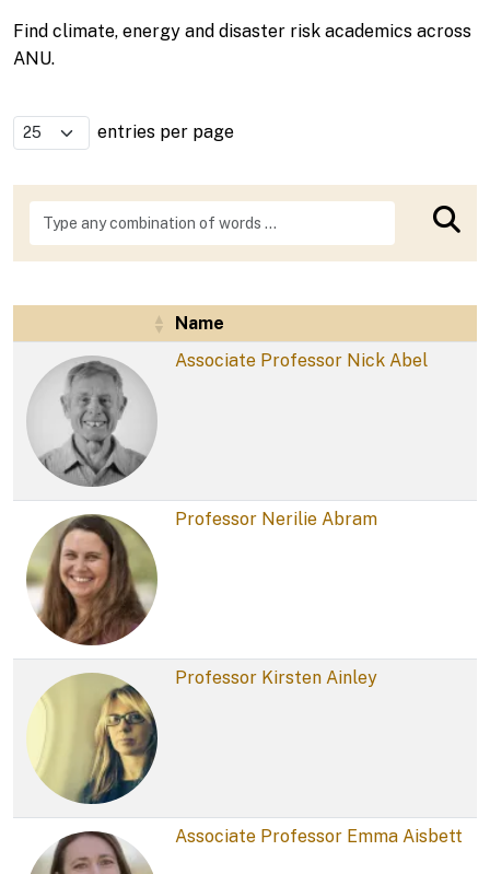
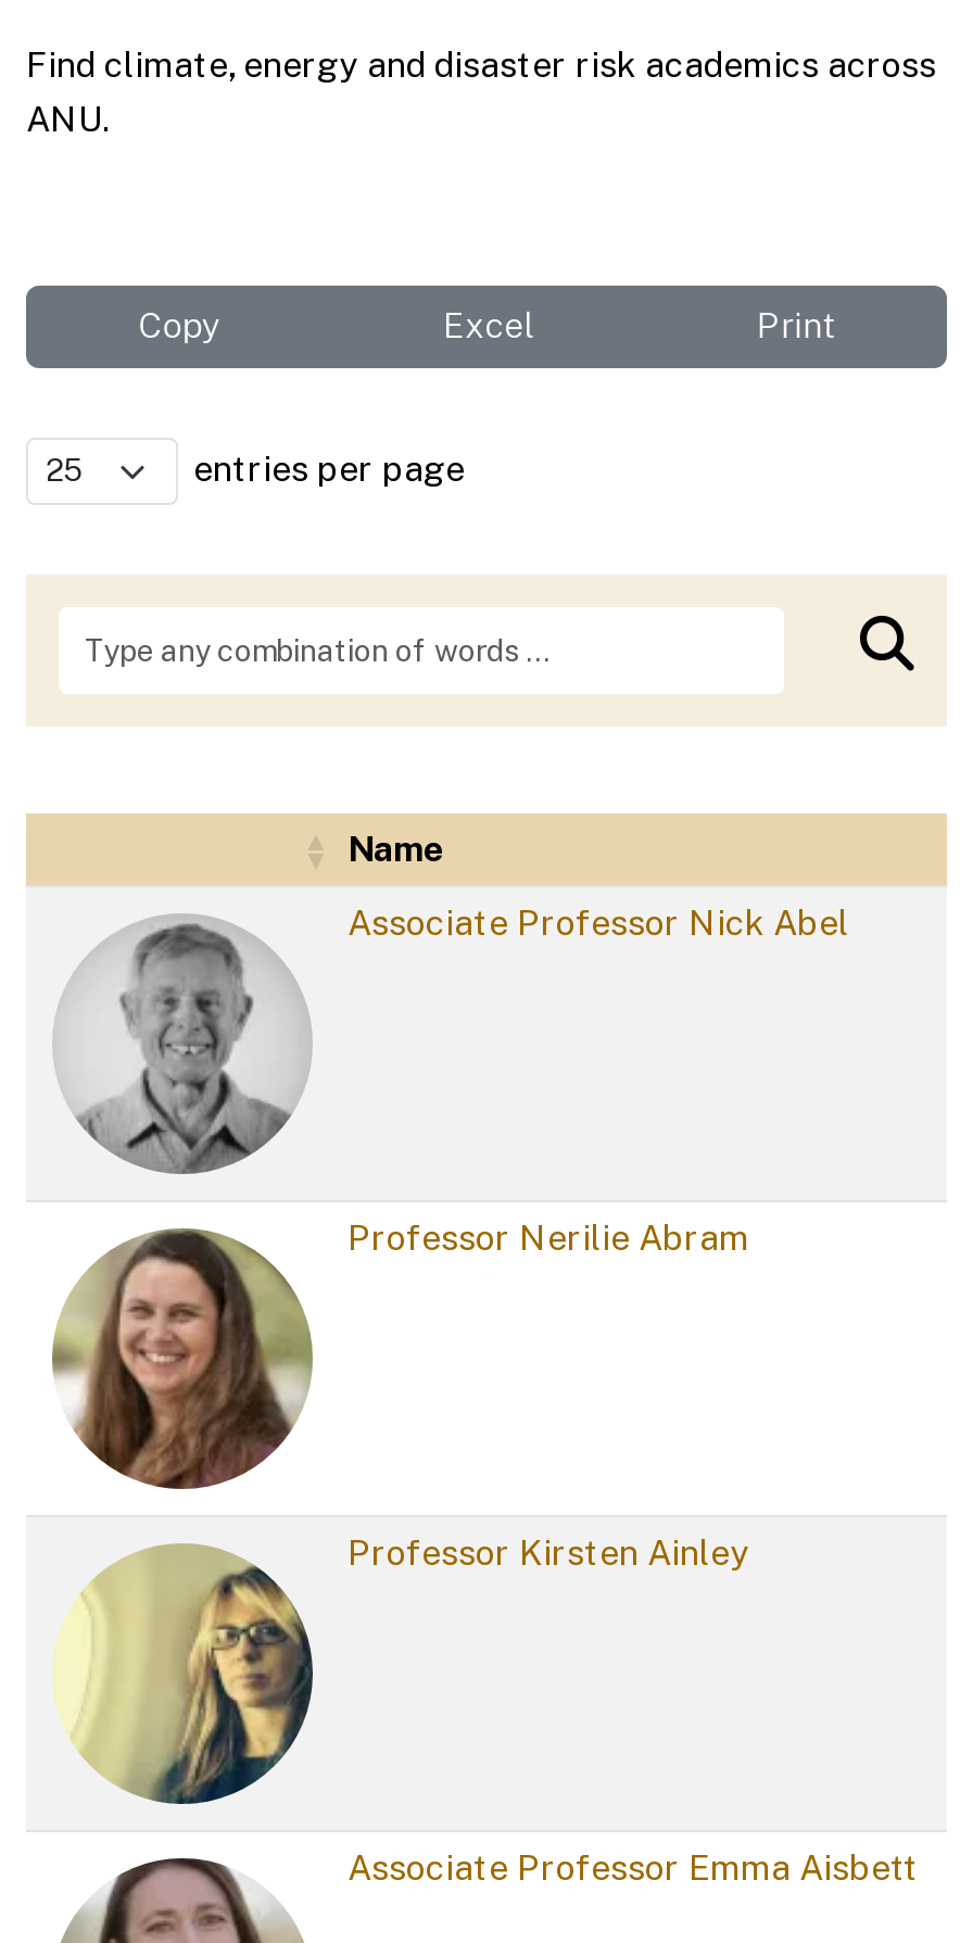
+ Copy
+ Excel
+ Print
